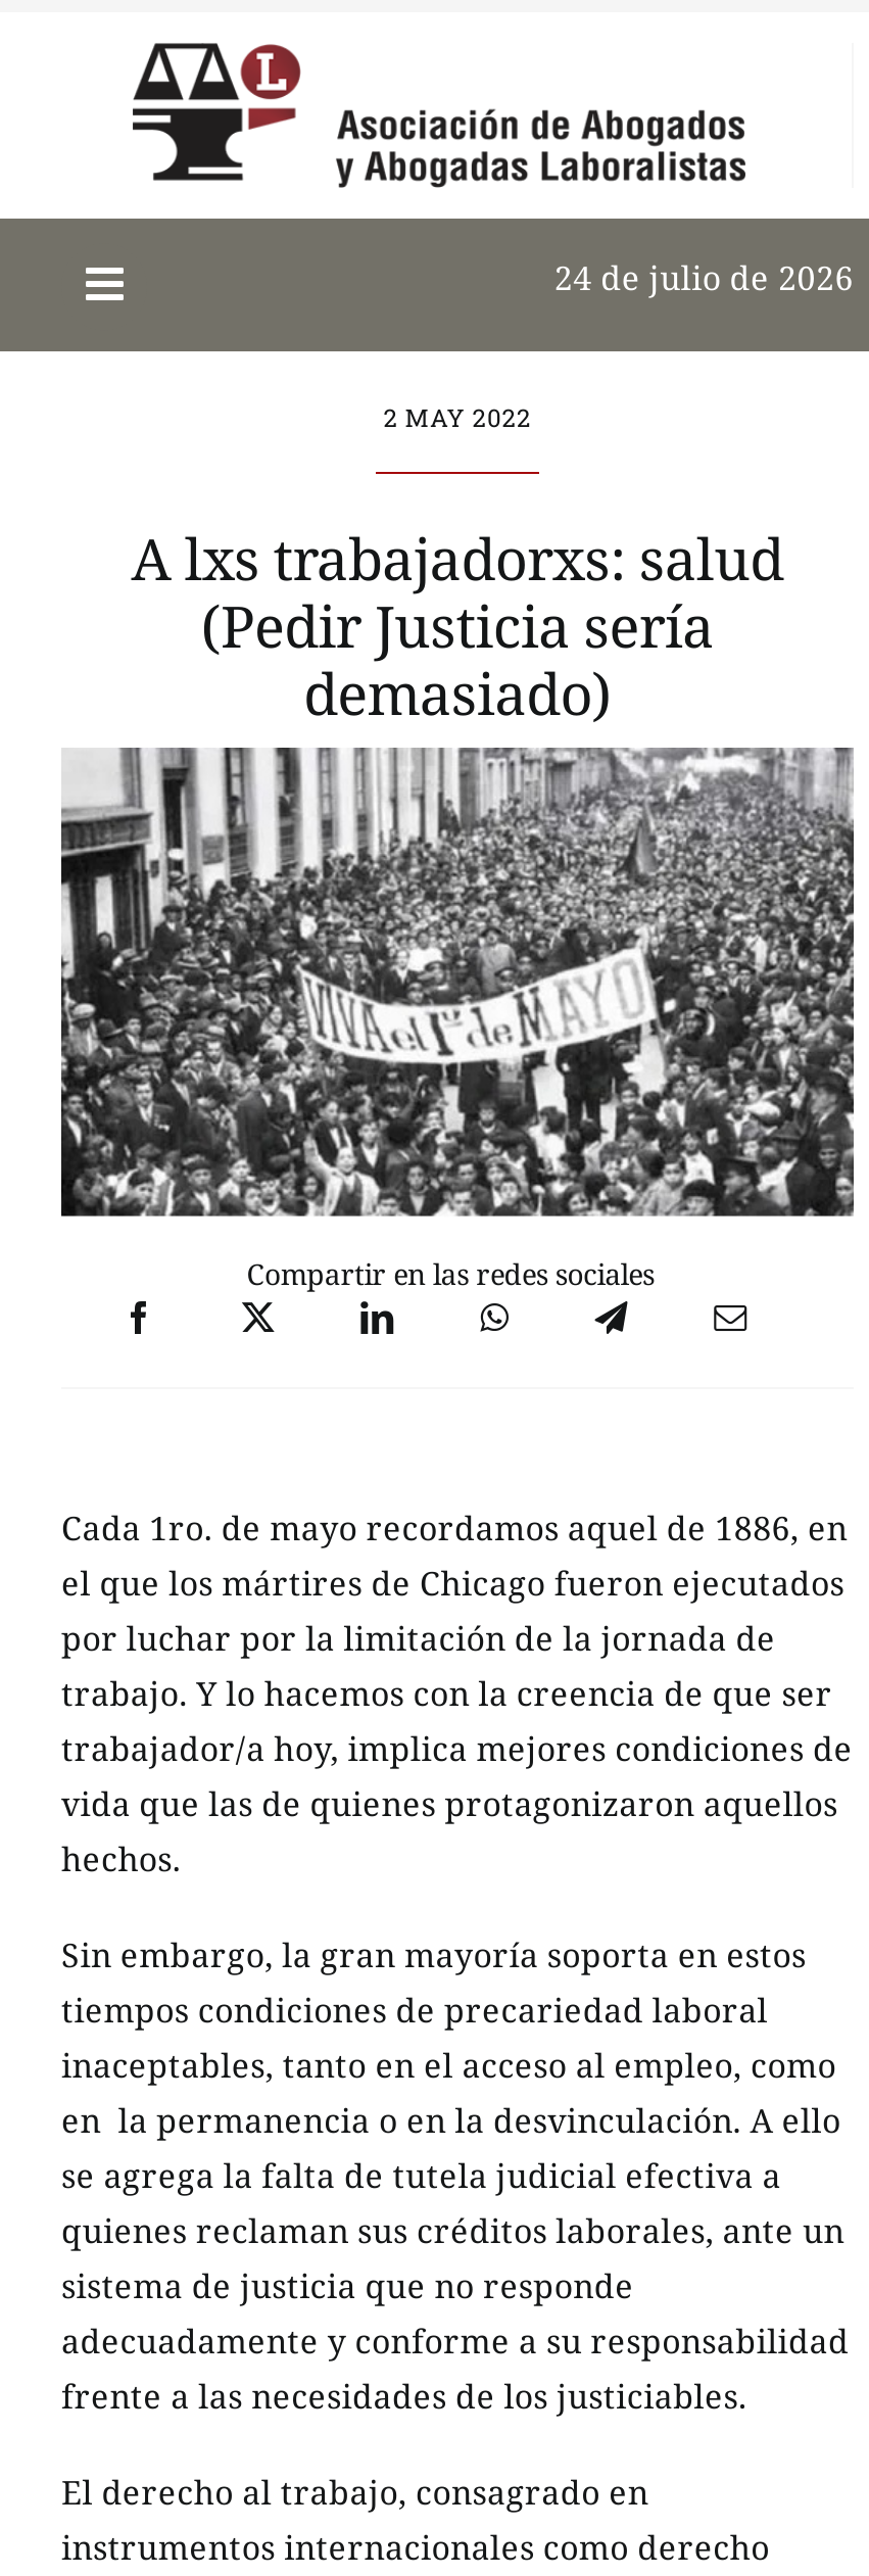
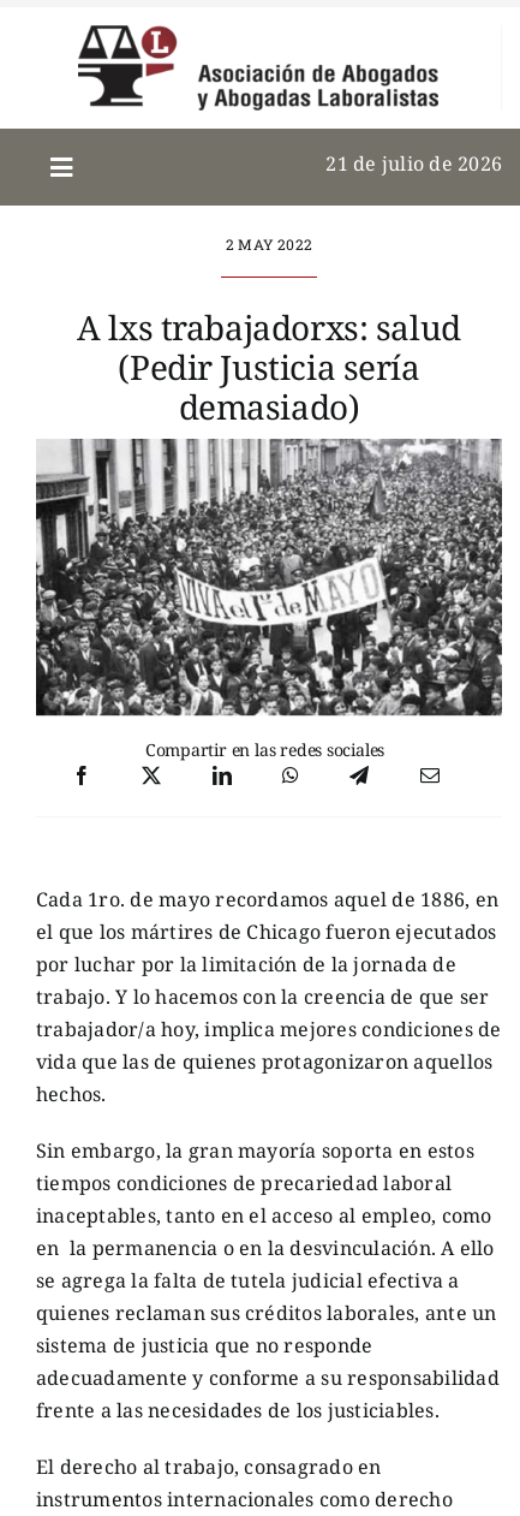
- 24 de julio de 2026
+ 21 de julio de 2026
